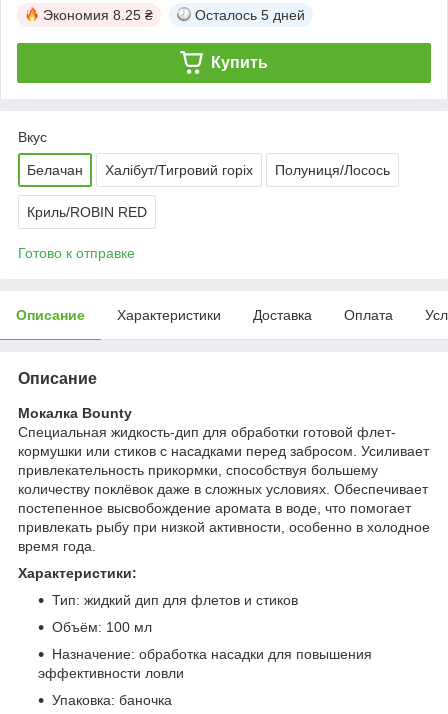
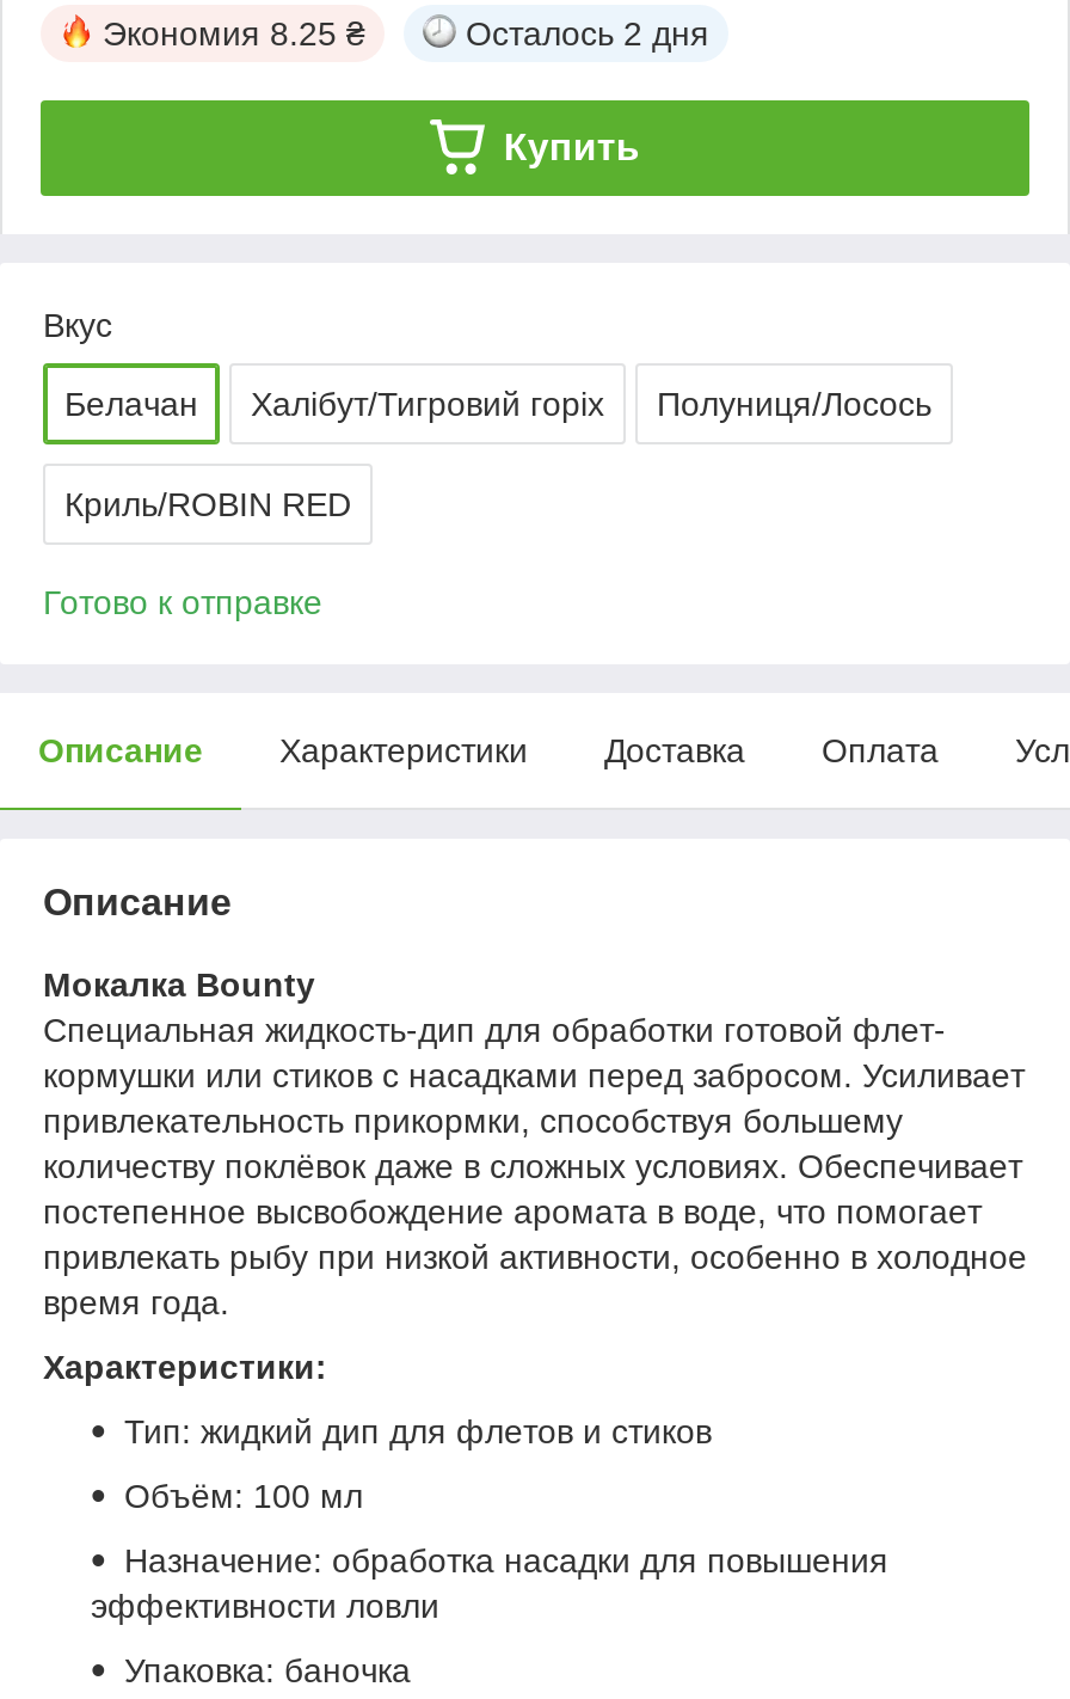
- Осталось 5 дней
+ Осталось 2 дня
